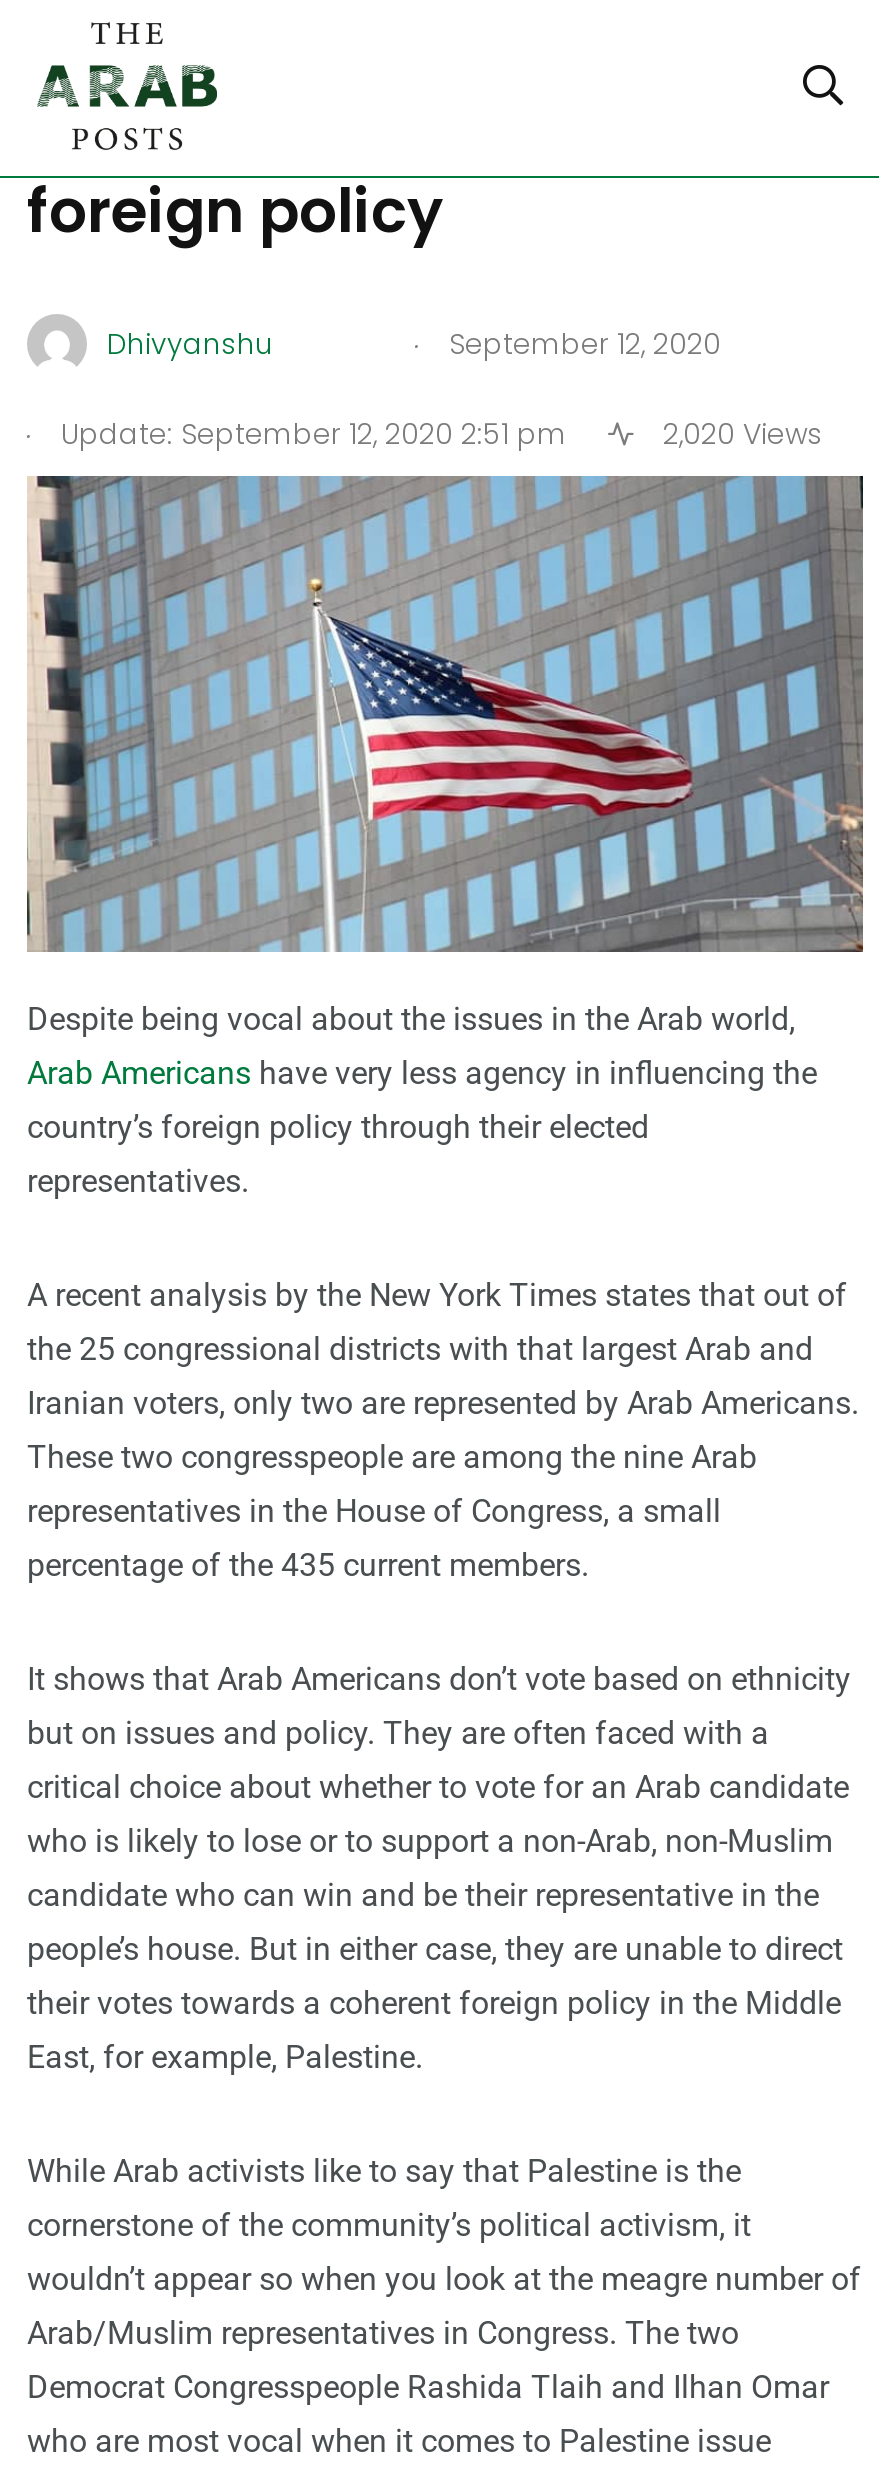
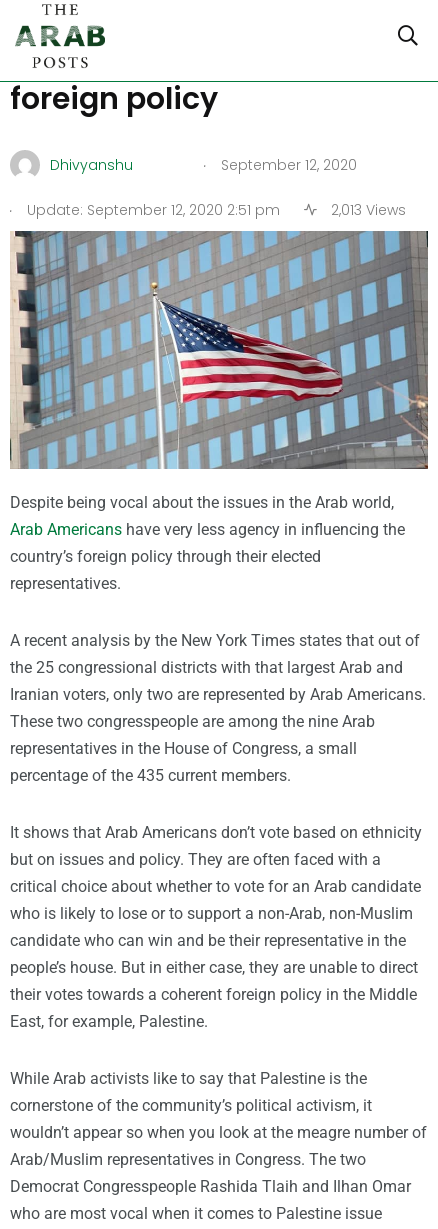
- 2,020 Views
+ 2,013 Views
